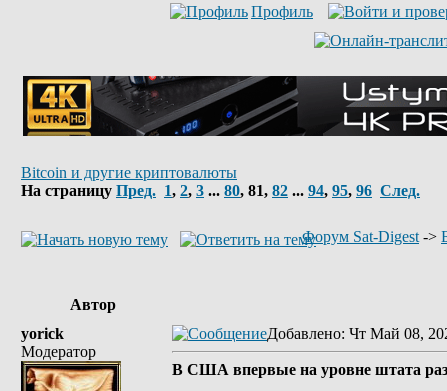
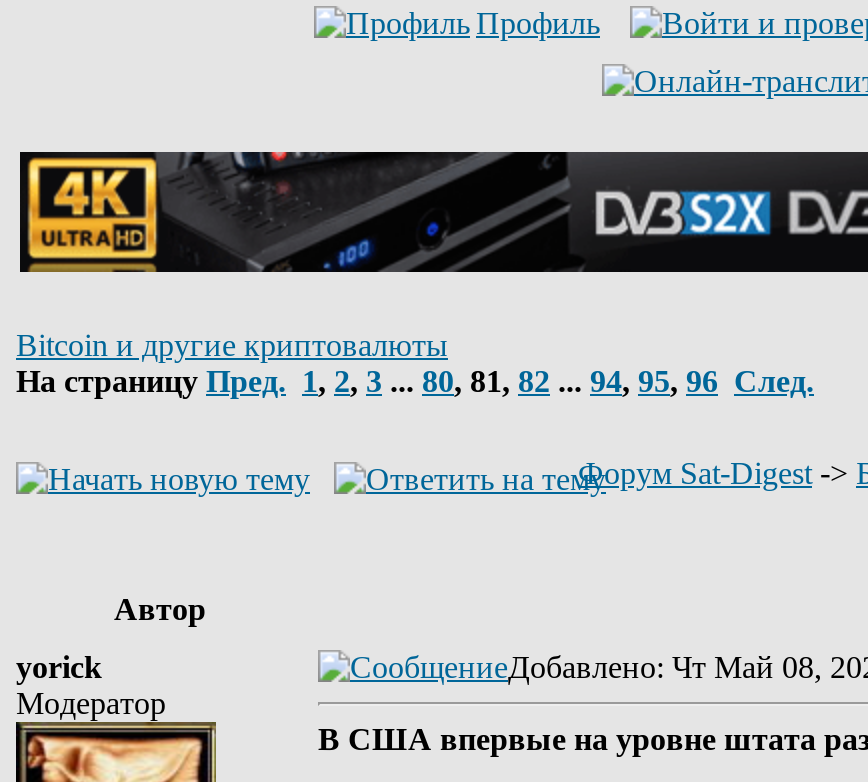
- [image]
+ [image]
